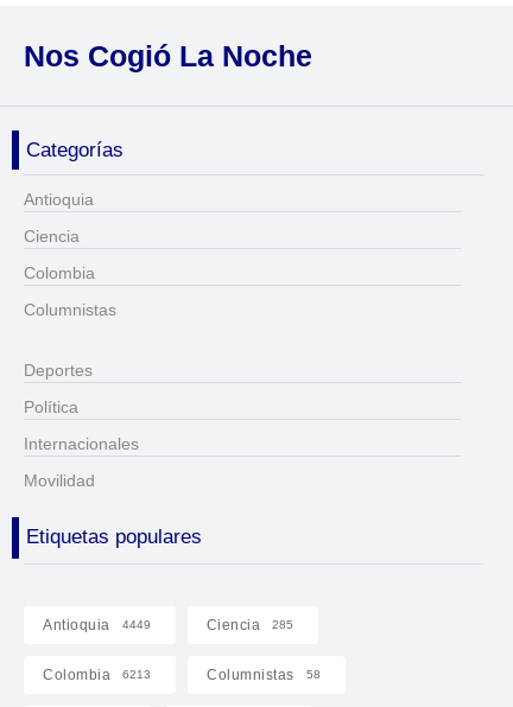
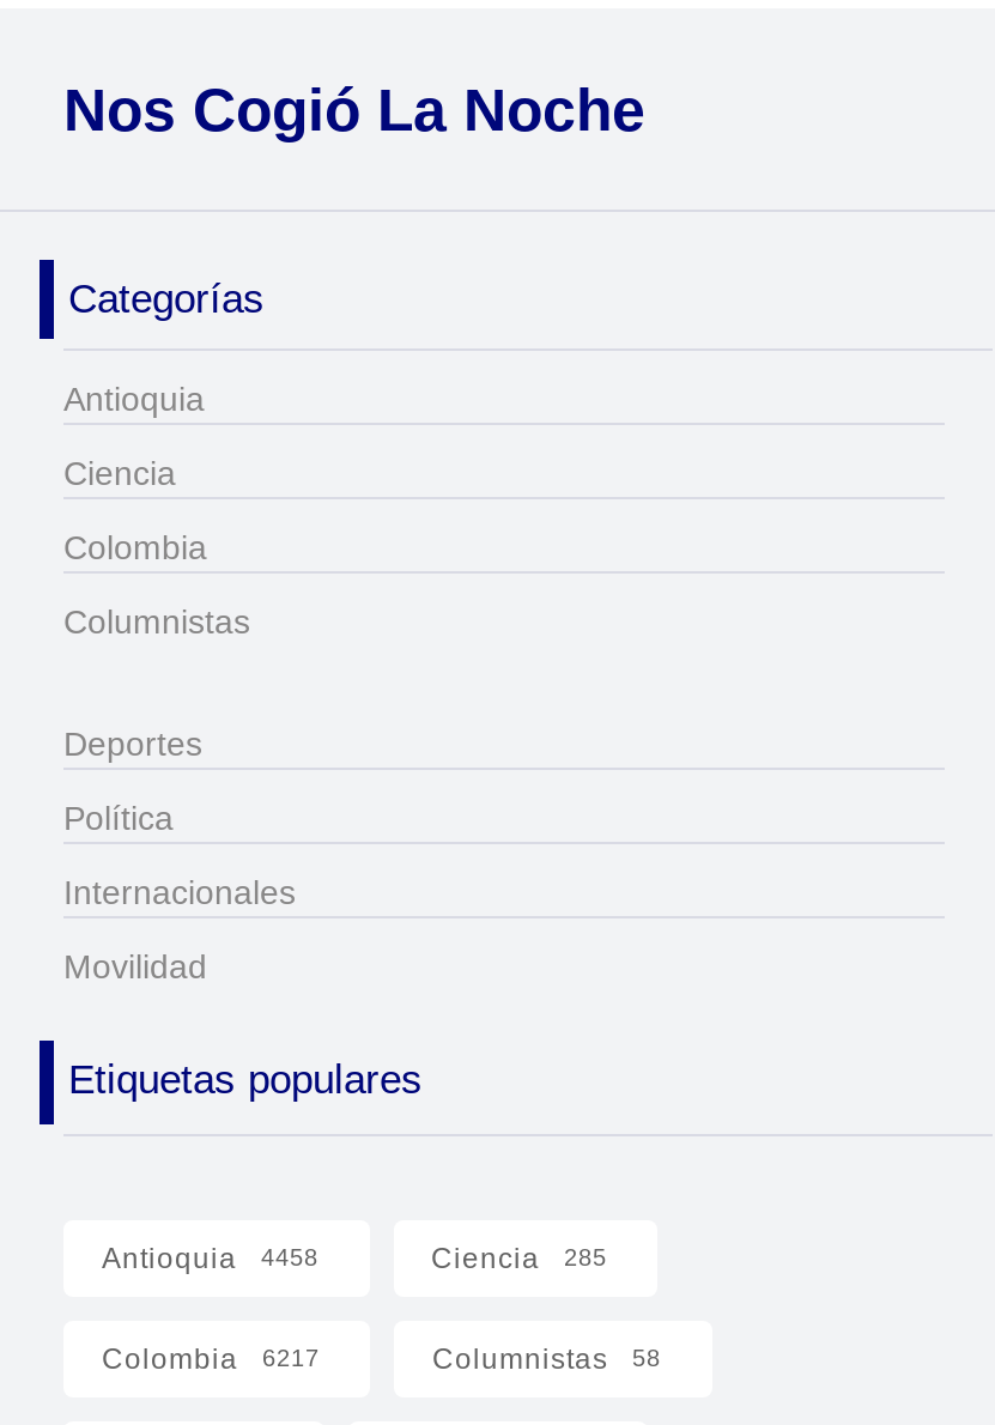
- Antioquia 4449
+ Antioquia 4458

- Colombia 6213
+ Colombia 6217
